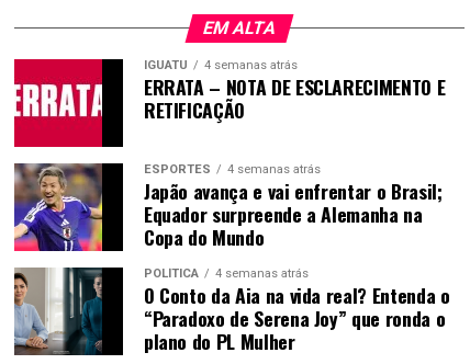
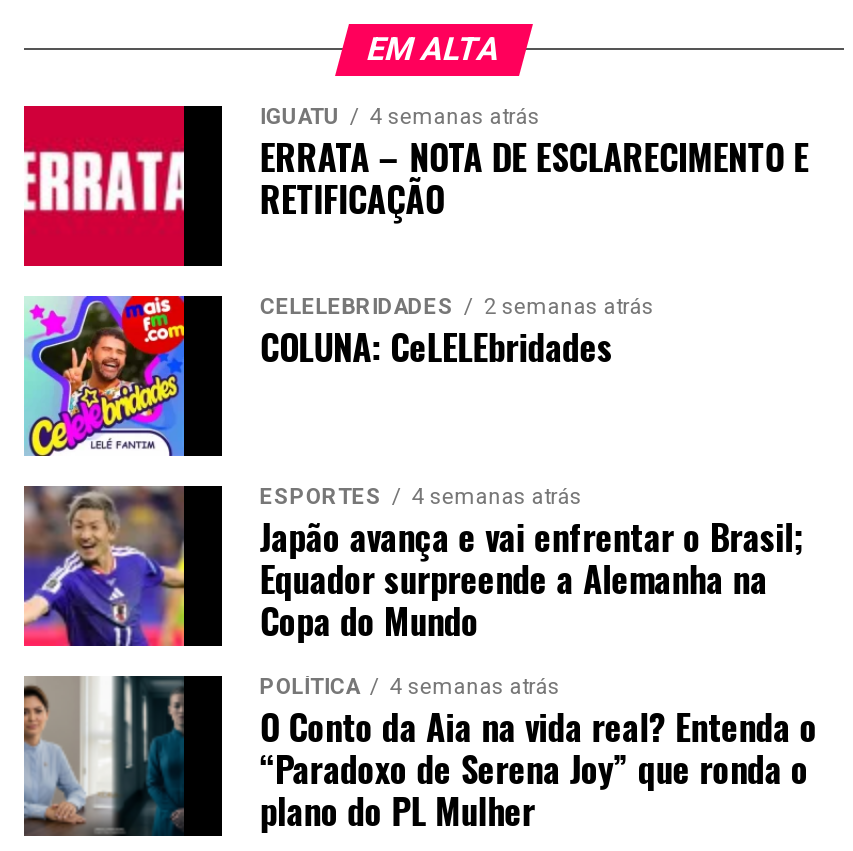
+ [image]
+ CELELEBRIDADES
+ 2 semanas atrás
+ COLUNA: CeLELEbridades
